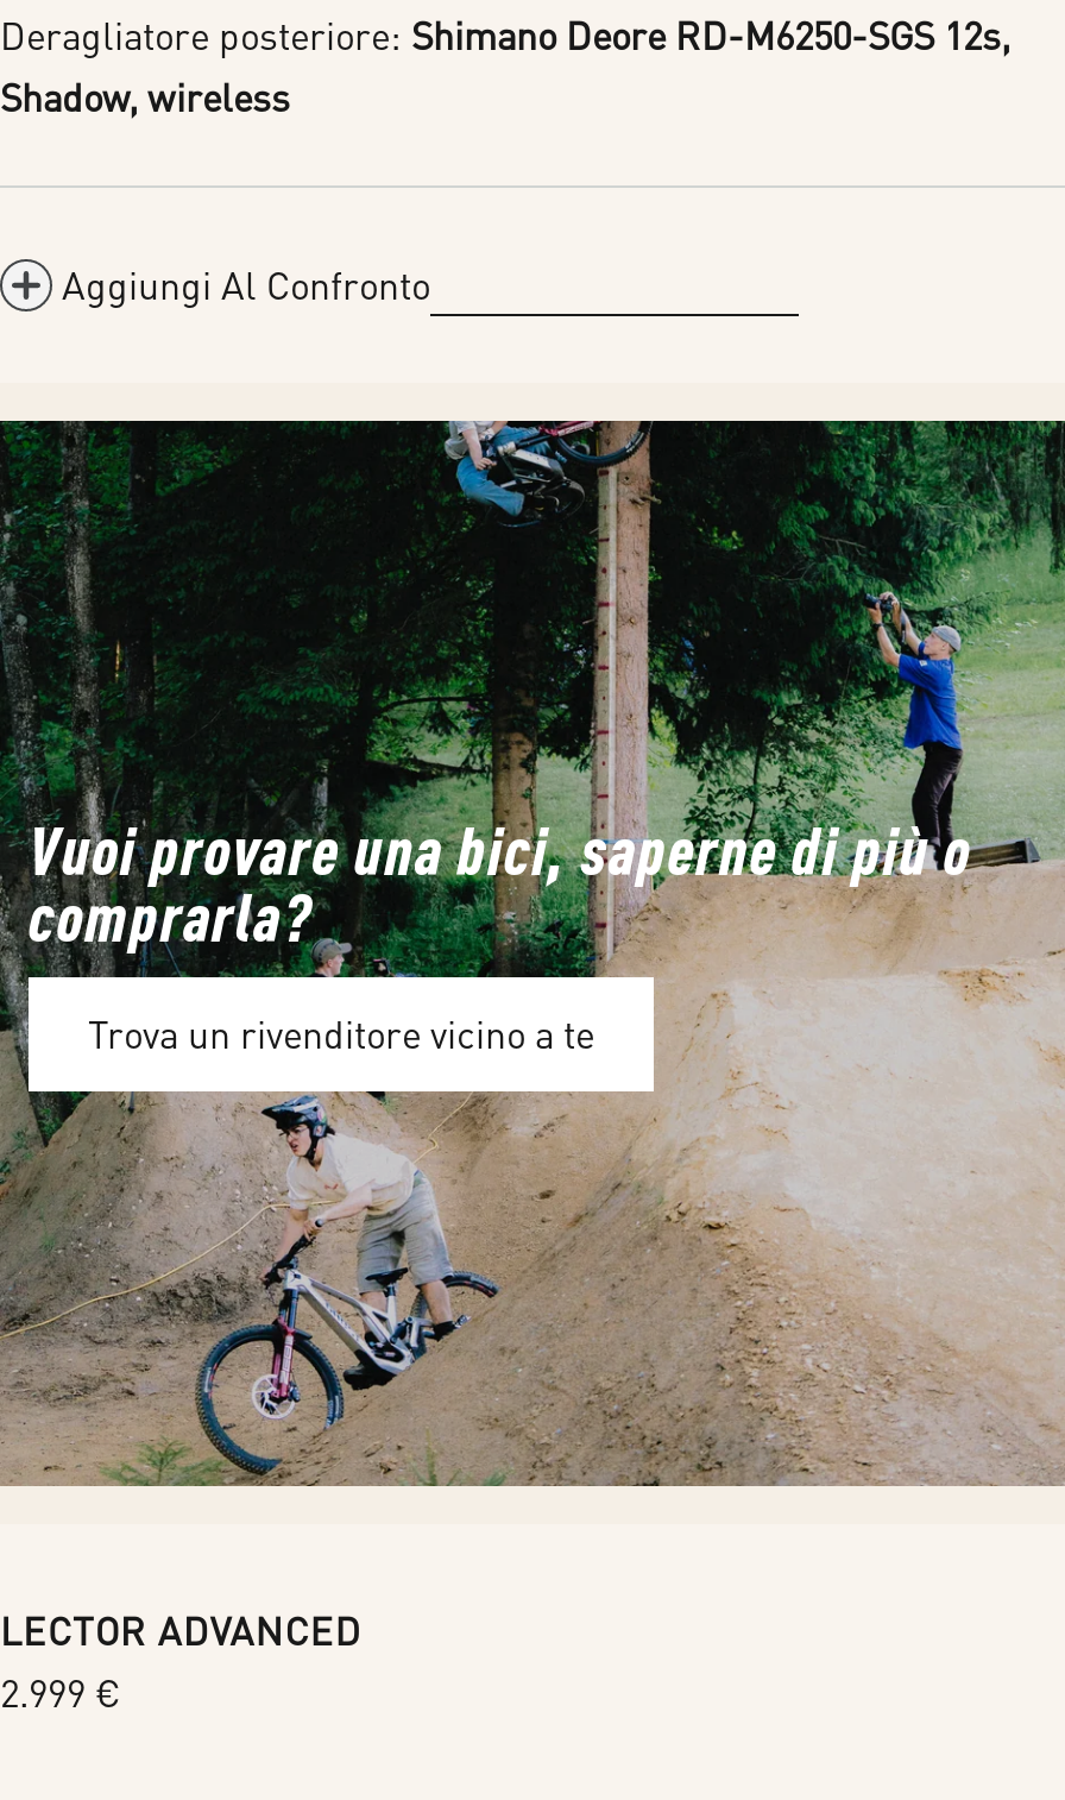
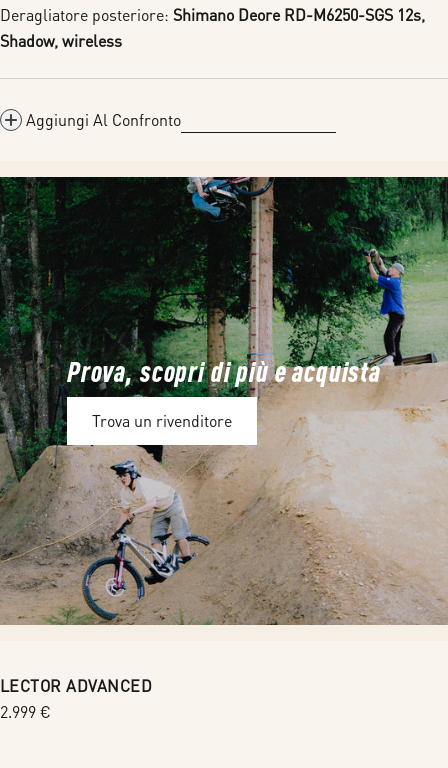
- Vuoi provare una bici, saperne di più o
- comprarla?
+ Prova, scopri di più e acquista

- Trova un rivenditore vicino a te
+ Trova un rivenditore
